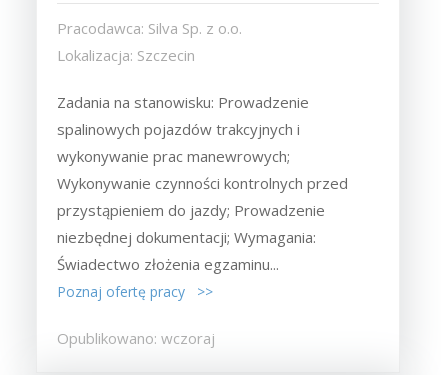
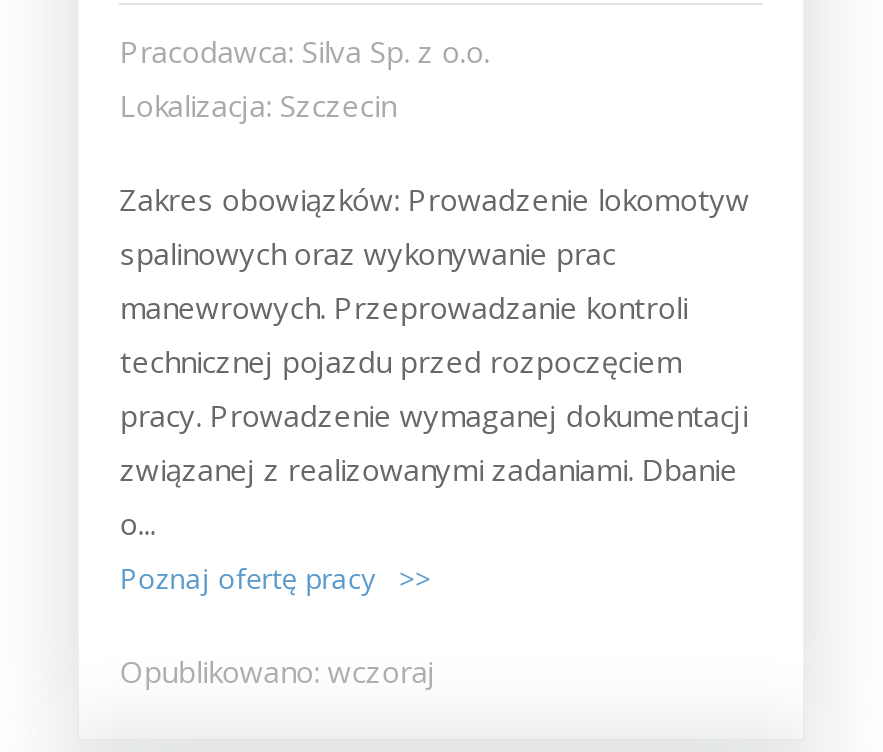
- Zadania na stanowisku: Prowadzenie
- spalinowych pojazdów trakcyjnych i
- wykonywanie prac manewrowych;
- Wykonywanie czynności kontrolnych przed
- przystąpieniem do jazdy; Prowadzenie
- niezbędnej dokumentacji; Wymagania:
- Świadectwo złożenia egzaminu...
+ Zakres obowiązków: Prowadzenie lokomotyw
+ spalinowych oraz wykonywanie prac
+ manewrowych. Przeprowadzanie kontroli
+ technicznej pojazdu przed rozpoczęciem
+ pracy. Prowadzenie wymaganej dokumentacji
+ związanej z realizowanymi zadaniami. Dbanie
+ o...
